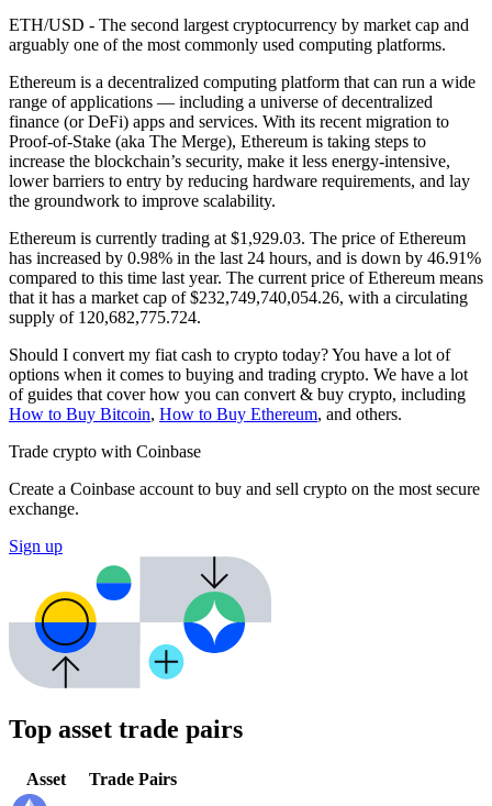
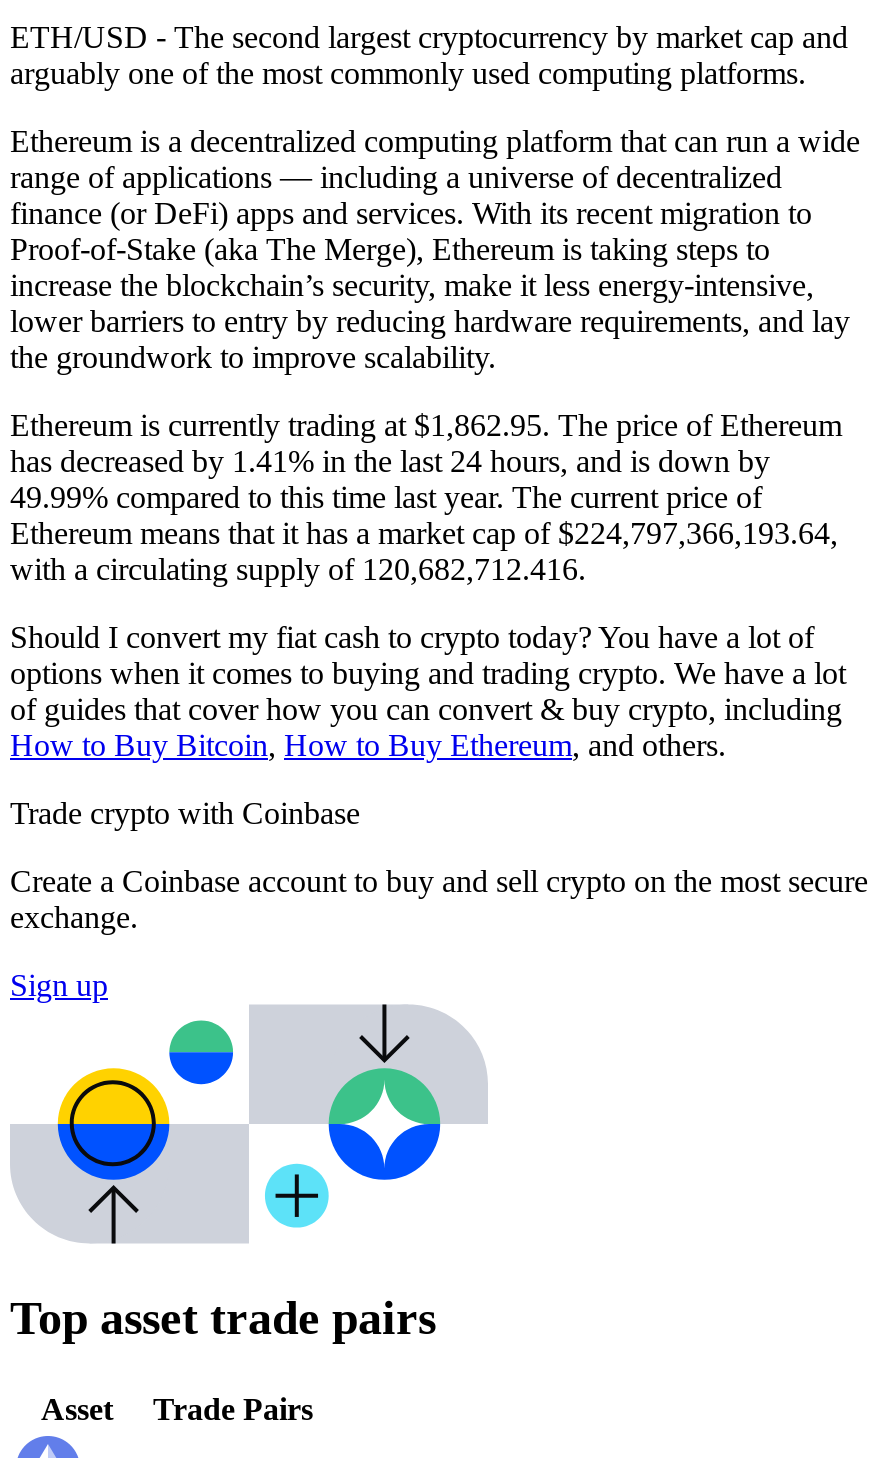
- Ethereum is currently trading at $1,929.03. The price of Ethereum
- has increased by 0.98% in the last 24 hours, and is down by 46.91%
- compared to this time last year. The current price of Ethereum means
- that it has a market cap of $232,749,740,054.26, with a circulating
- supply of 120,682,775.724.
+ Ethereum is currently trading at $1,862.95. The price of Ethereum
+ has decreased by 1.41% in the last 24 hours, and is down by
+ 49.99% compared to this time last year. The current price of
+ Ethereum means that it has a market cap of $224,797,366,193.64,
+ with a circulating supply of 120,682,712.416.
